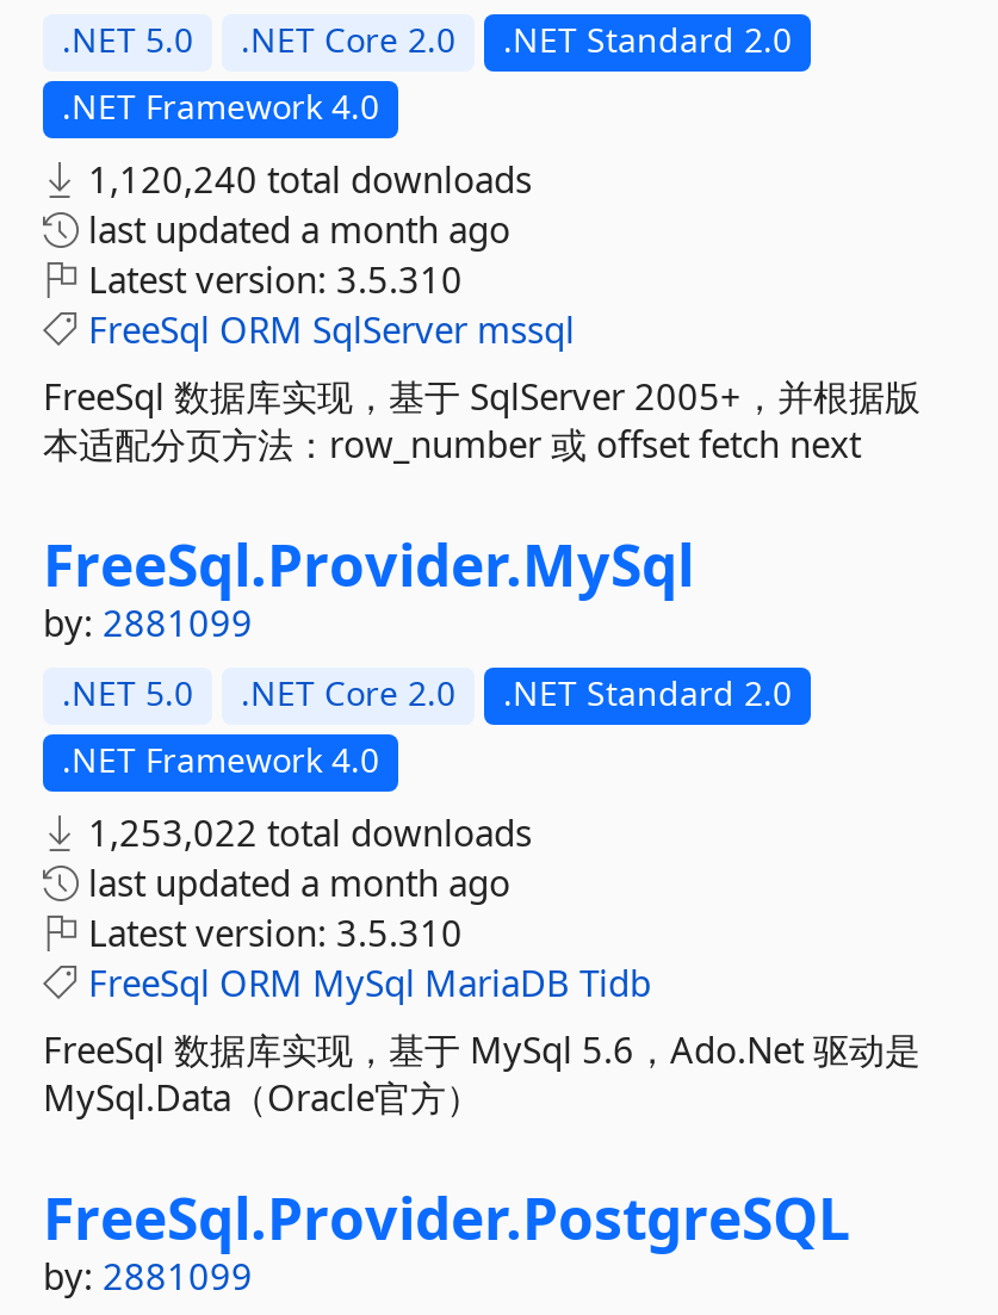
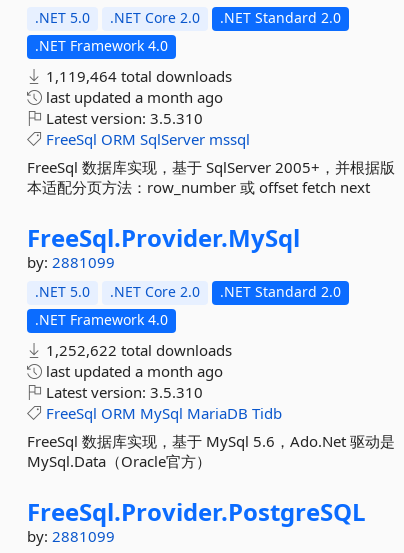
- 1,120,240 total downloads
+ 1,119,464 total downloads

- 1,253,022 total downloads
+ 1,252,622 total downloads
